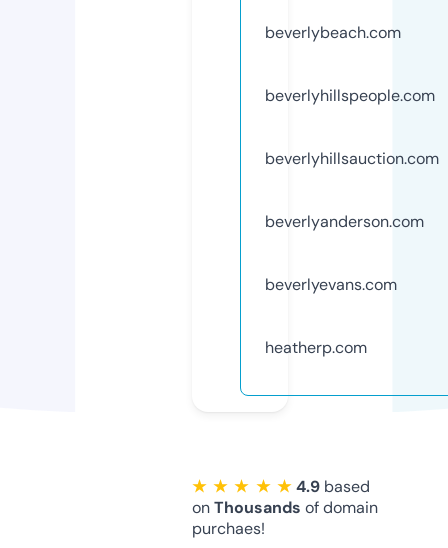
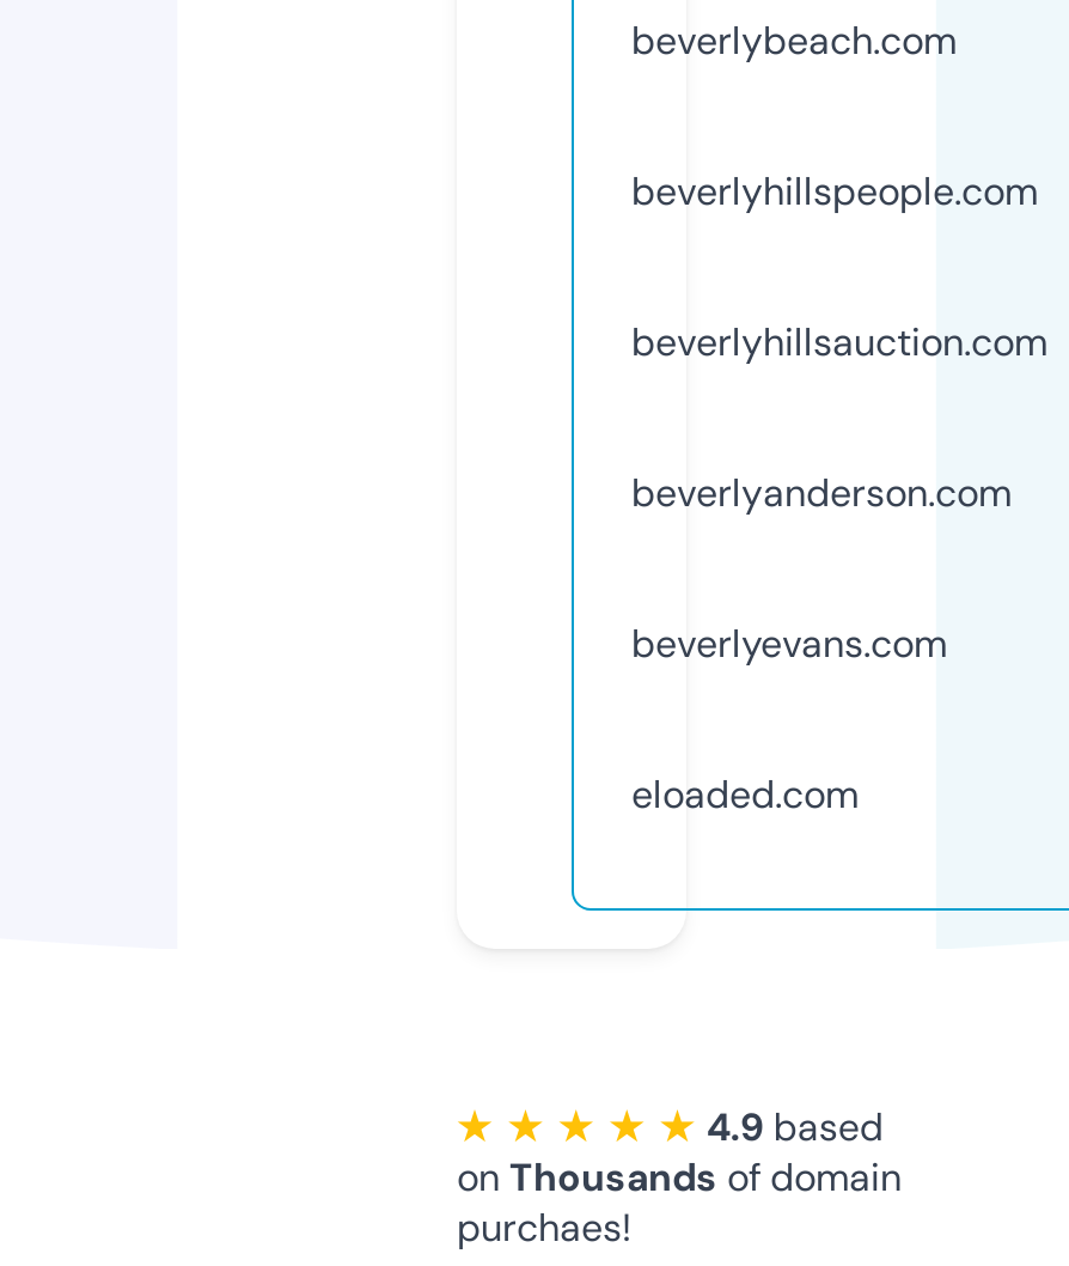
- heatherp.com
+ eloaded.com
